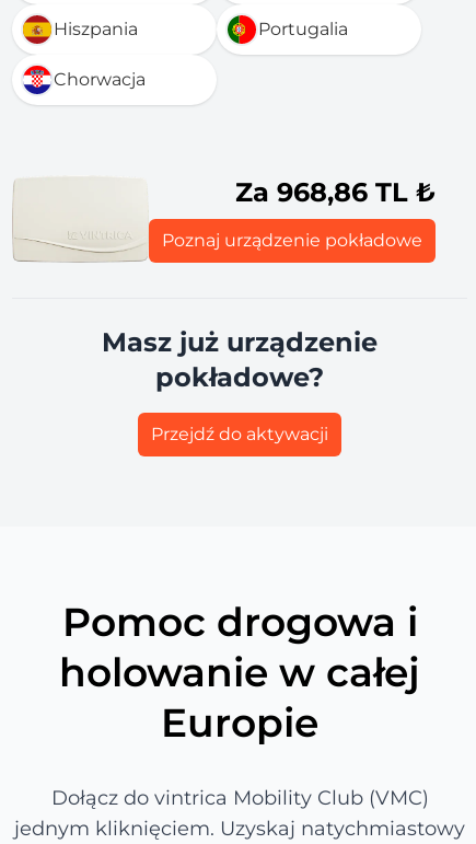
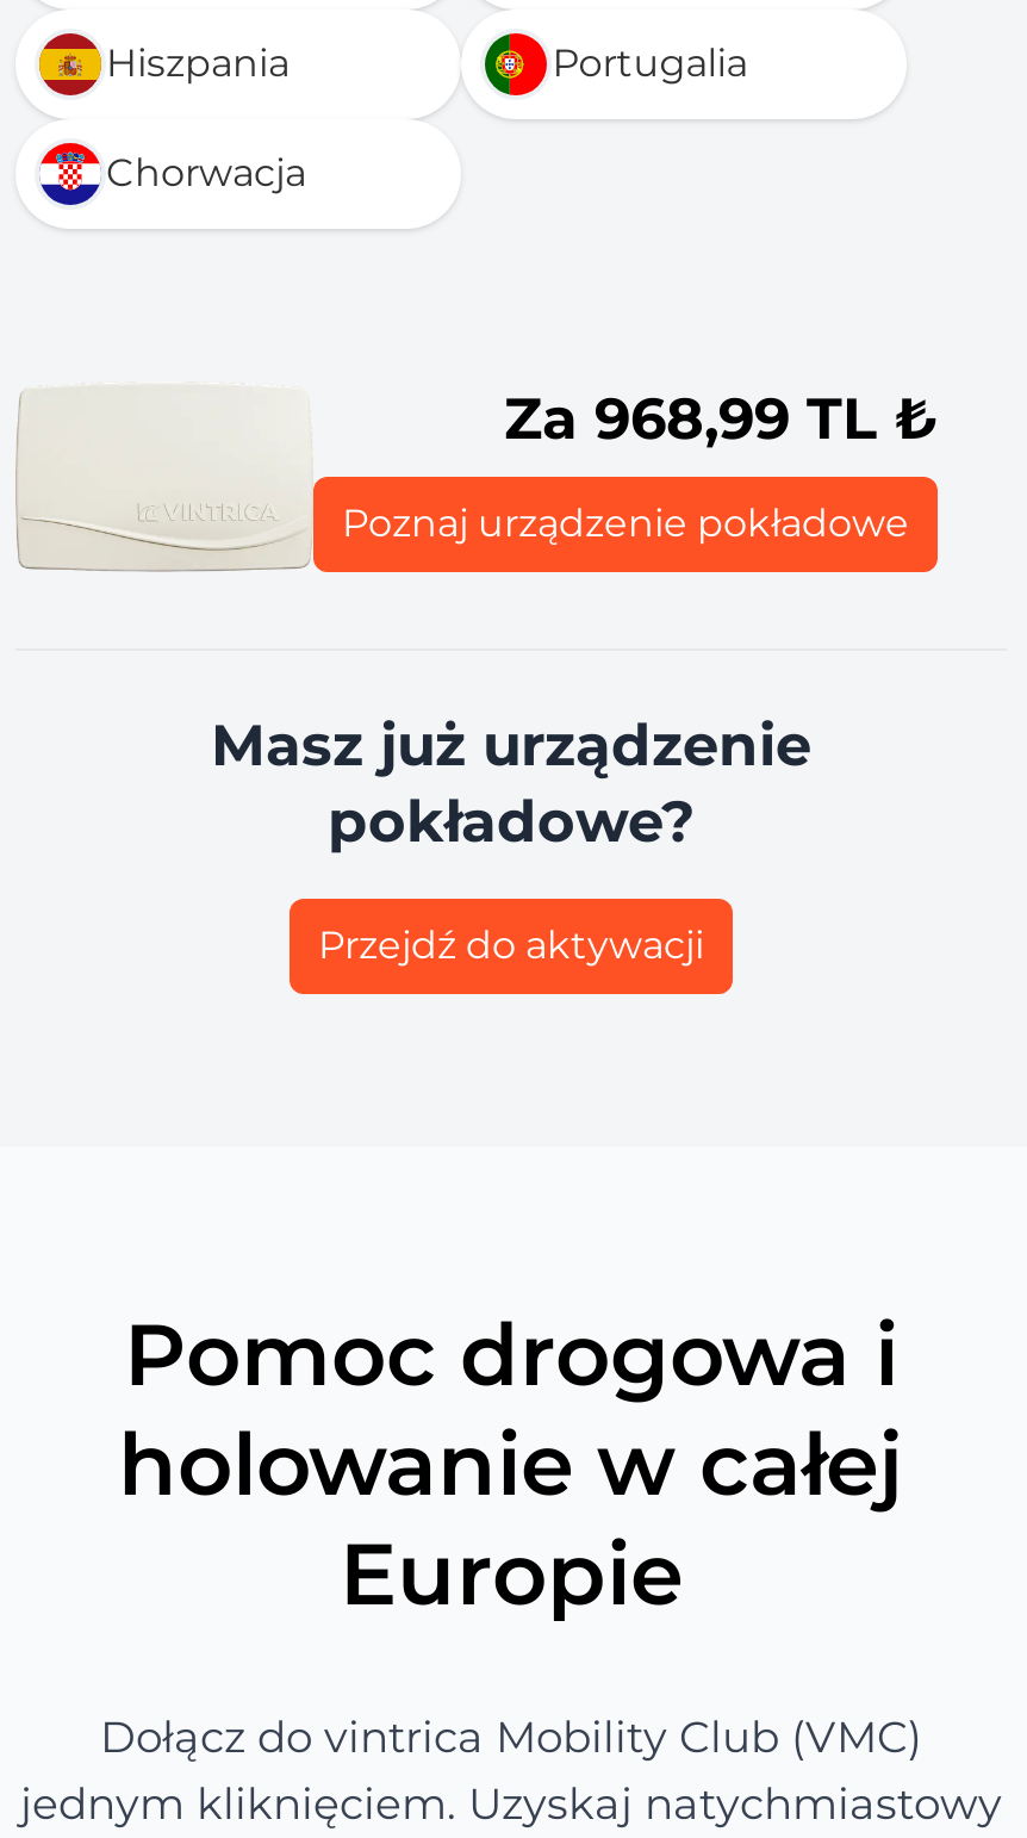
- Za 968,86 TL ₺
+ Za 968,99 TL ₺
